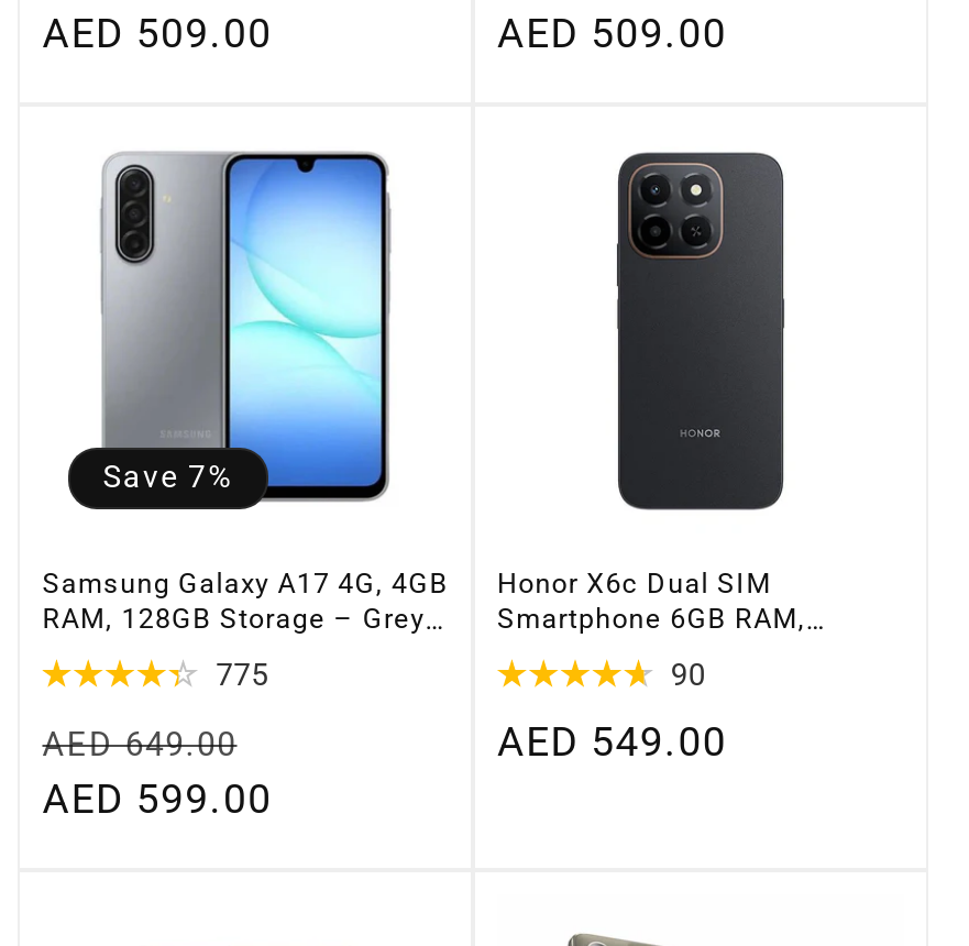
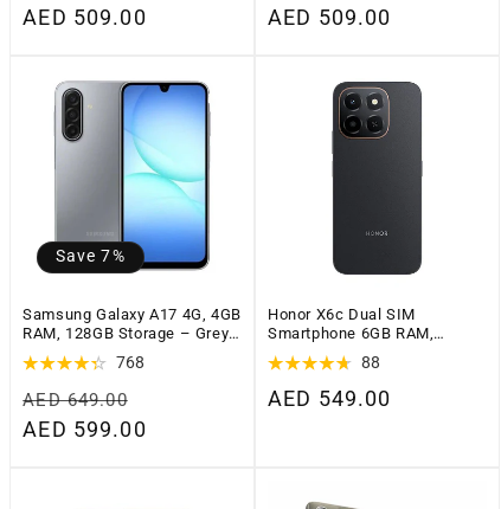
- 775
+ 768

- 90
+ 88
